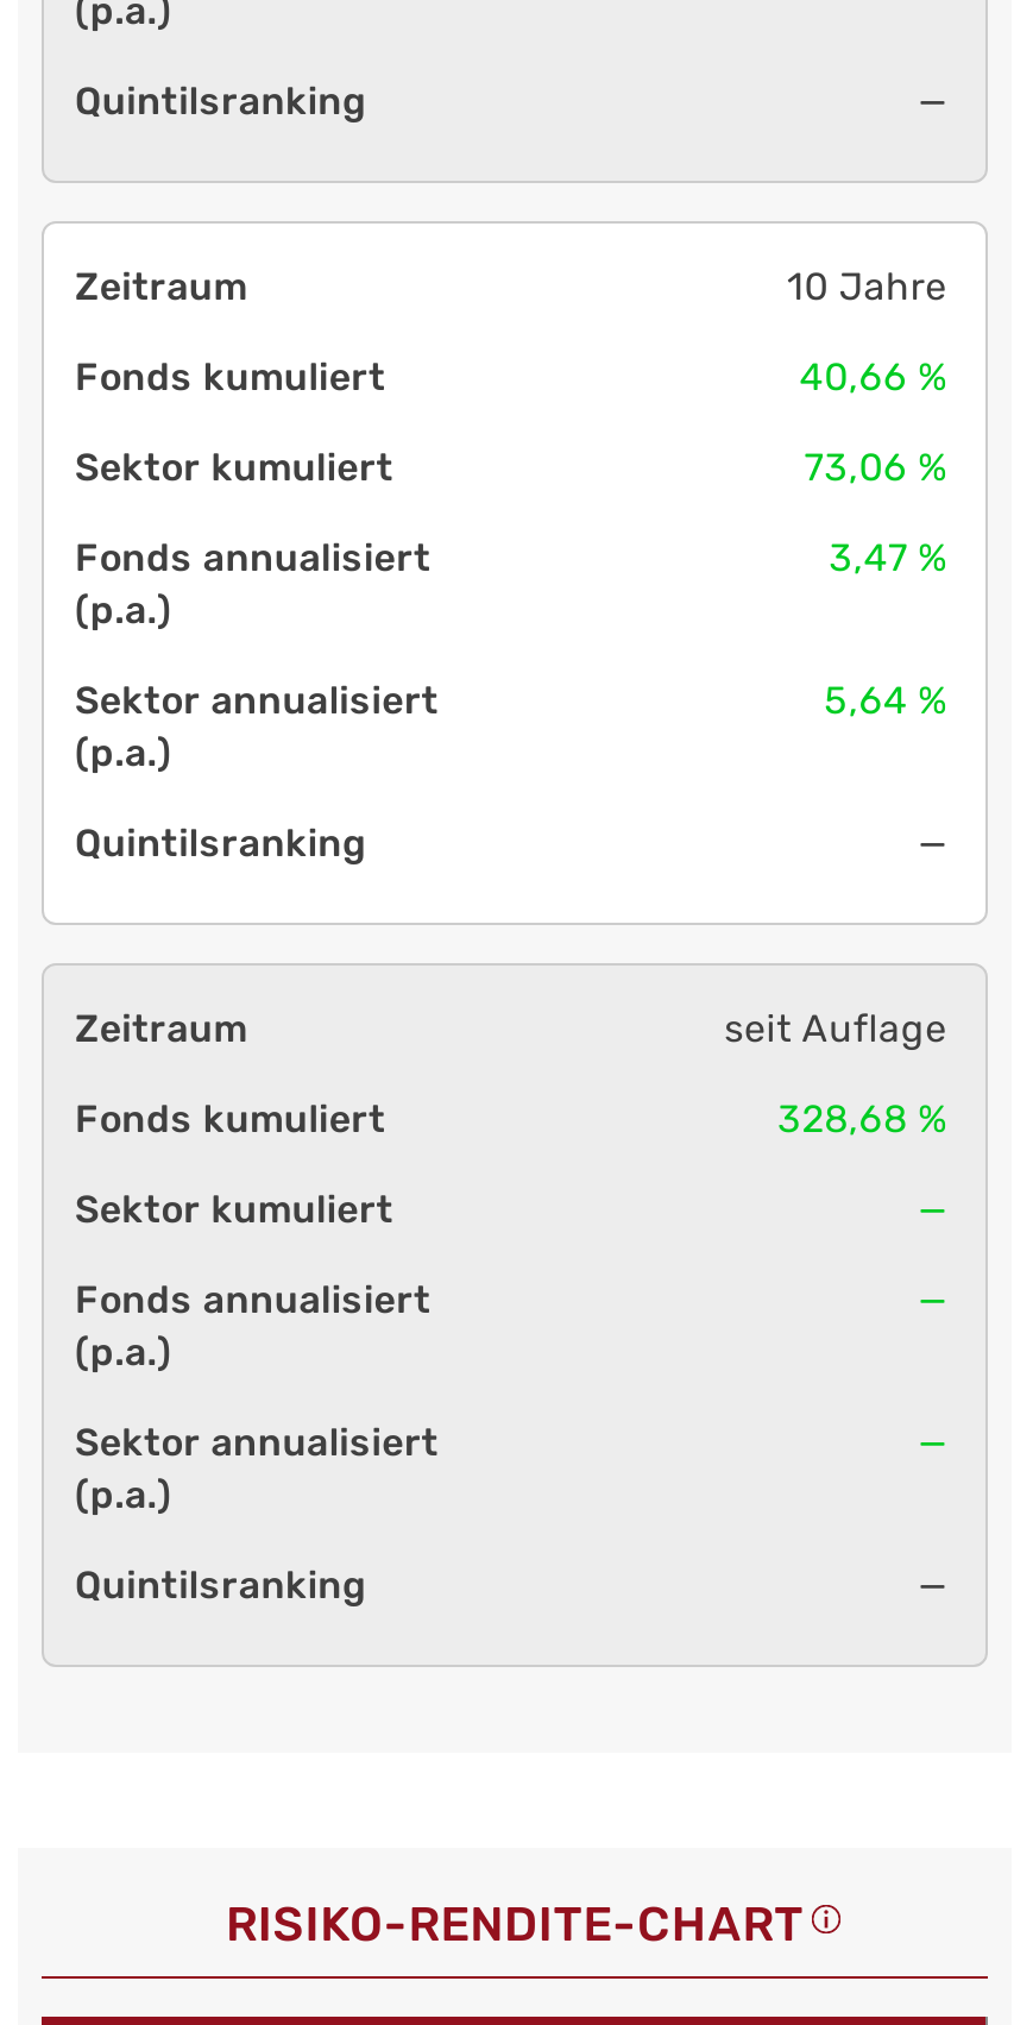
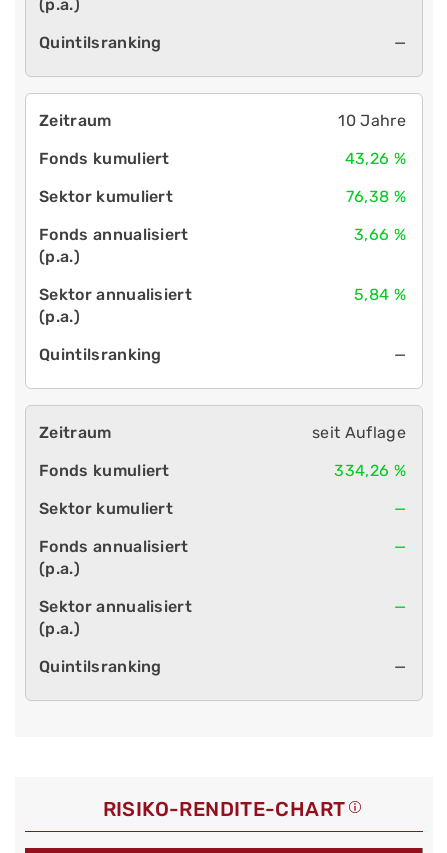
- 40,66 %
+ 43,26 %

- 73,06 %
+ 76,38 %

- 3,47 %
+ 3,66 %

- 5,64 %
+ 5,84 %

- 328,68 %
+ 334,26 %
